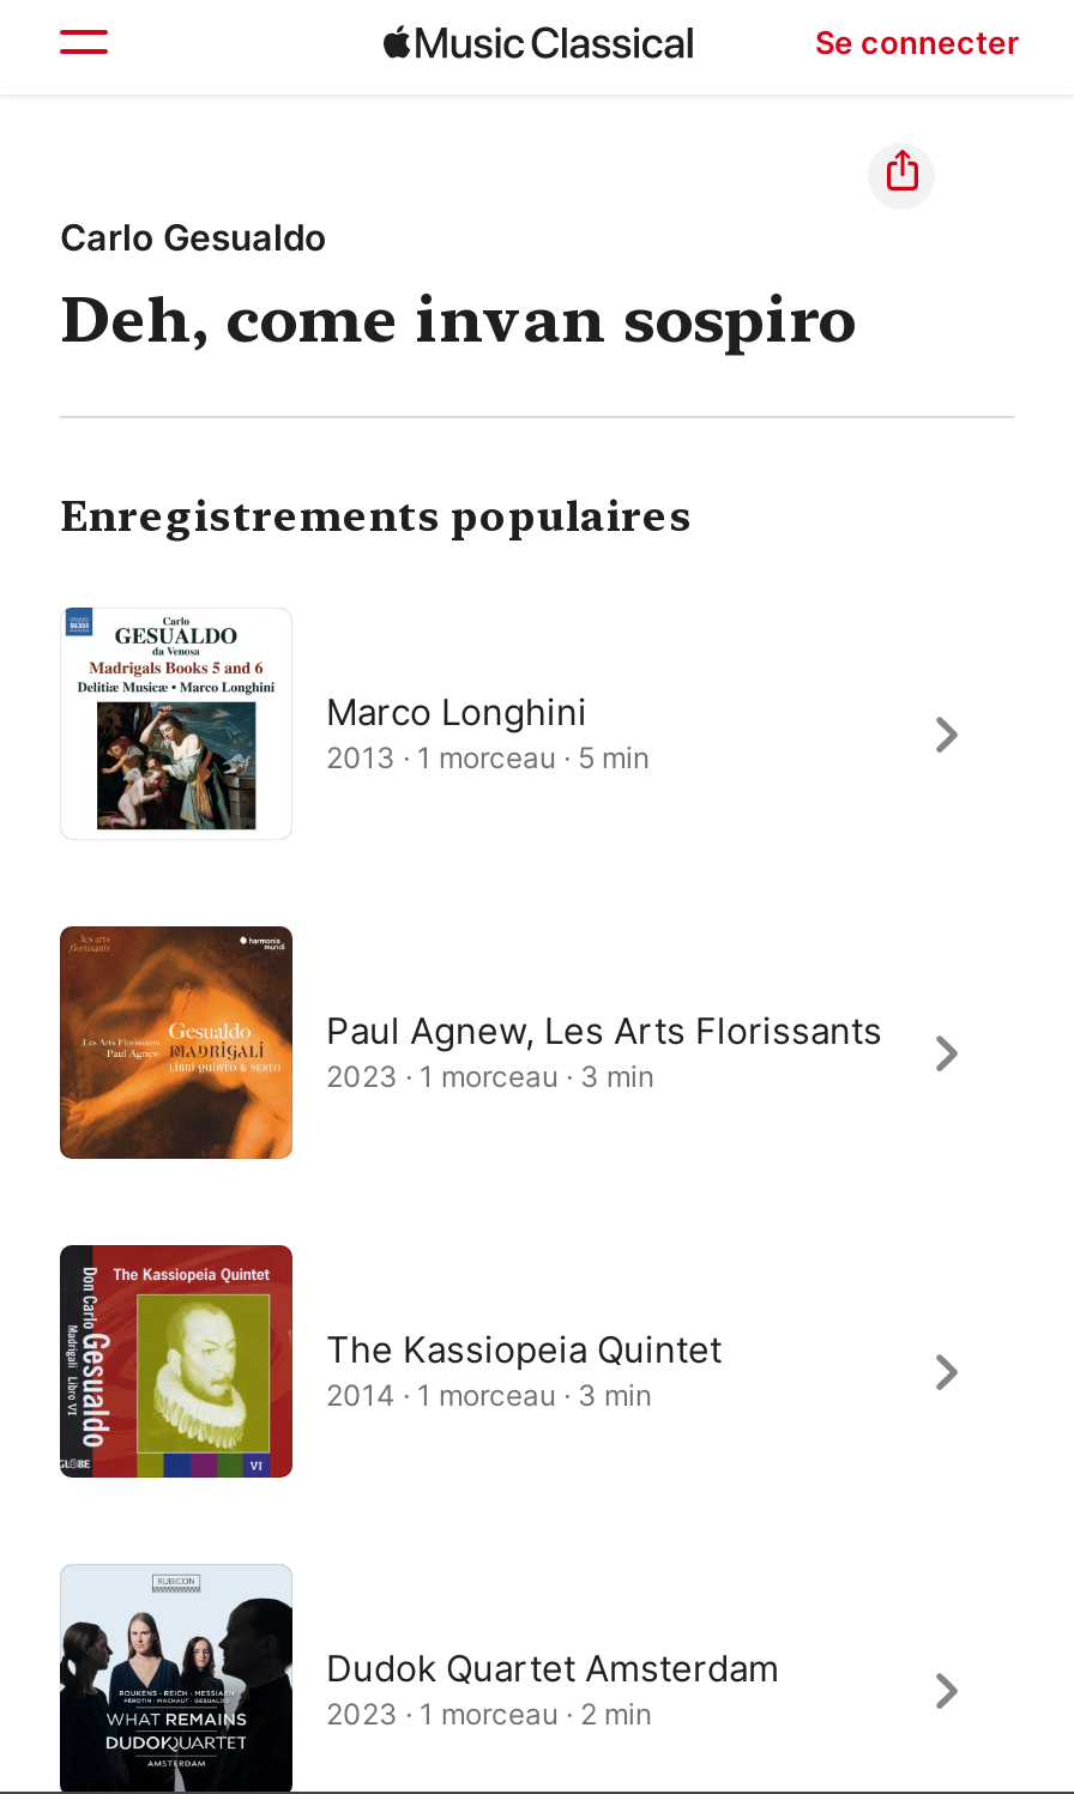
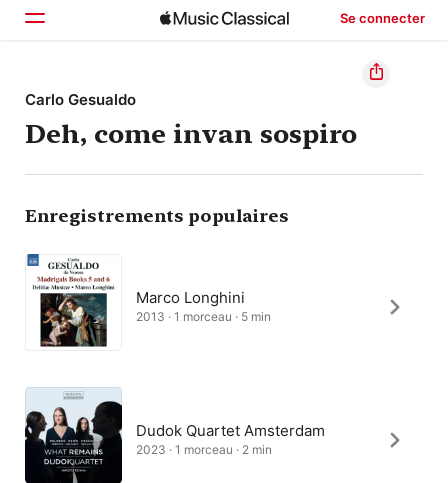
- [image]
- Paul Agnew, Les Arts Florissants
- 2023 · 1 morceau · 3 min

- [image]
- The Kassiopeia Quintet
- 2014 · 1 morceau · 3 min
